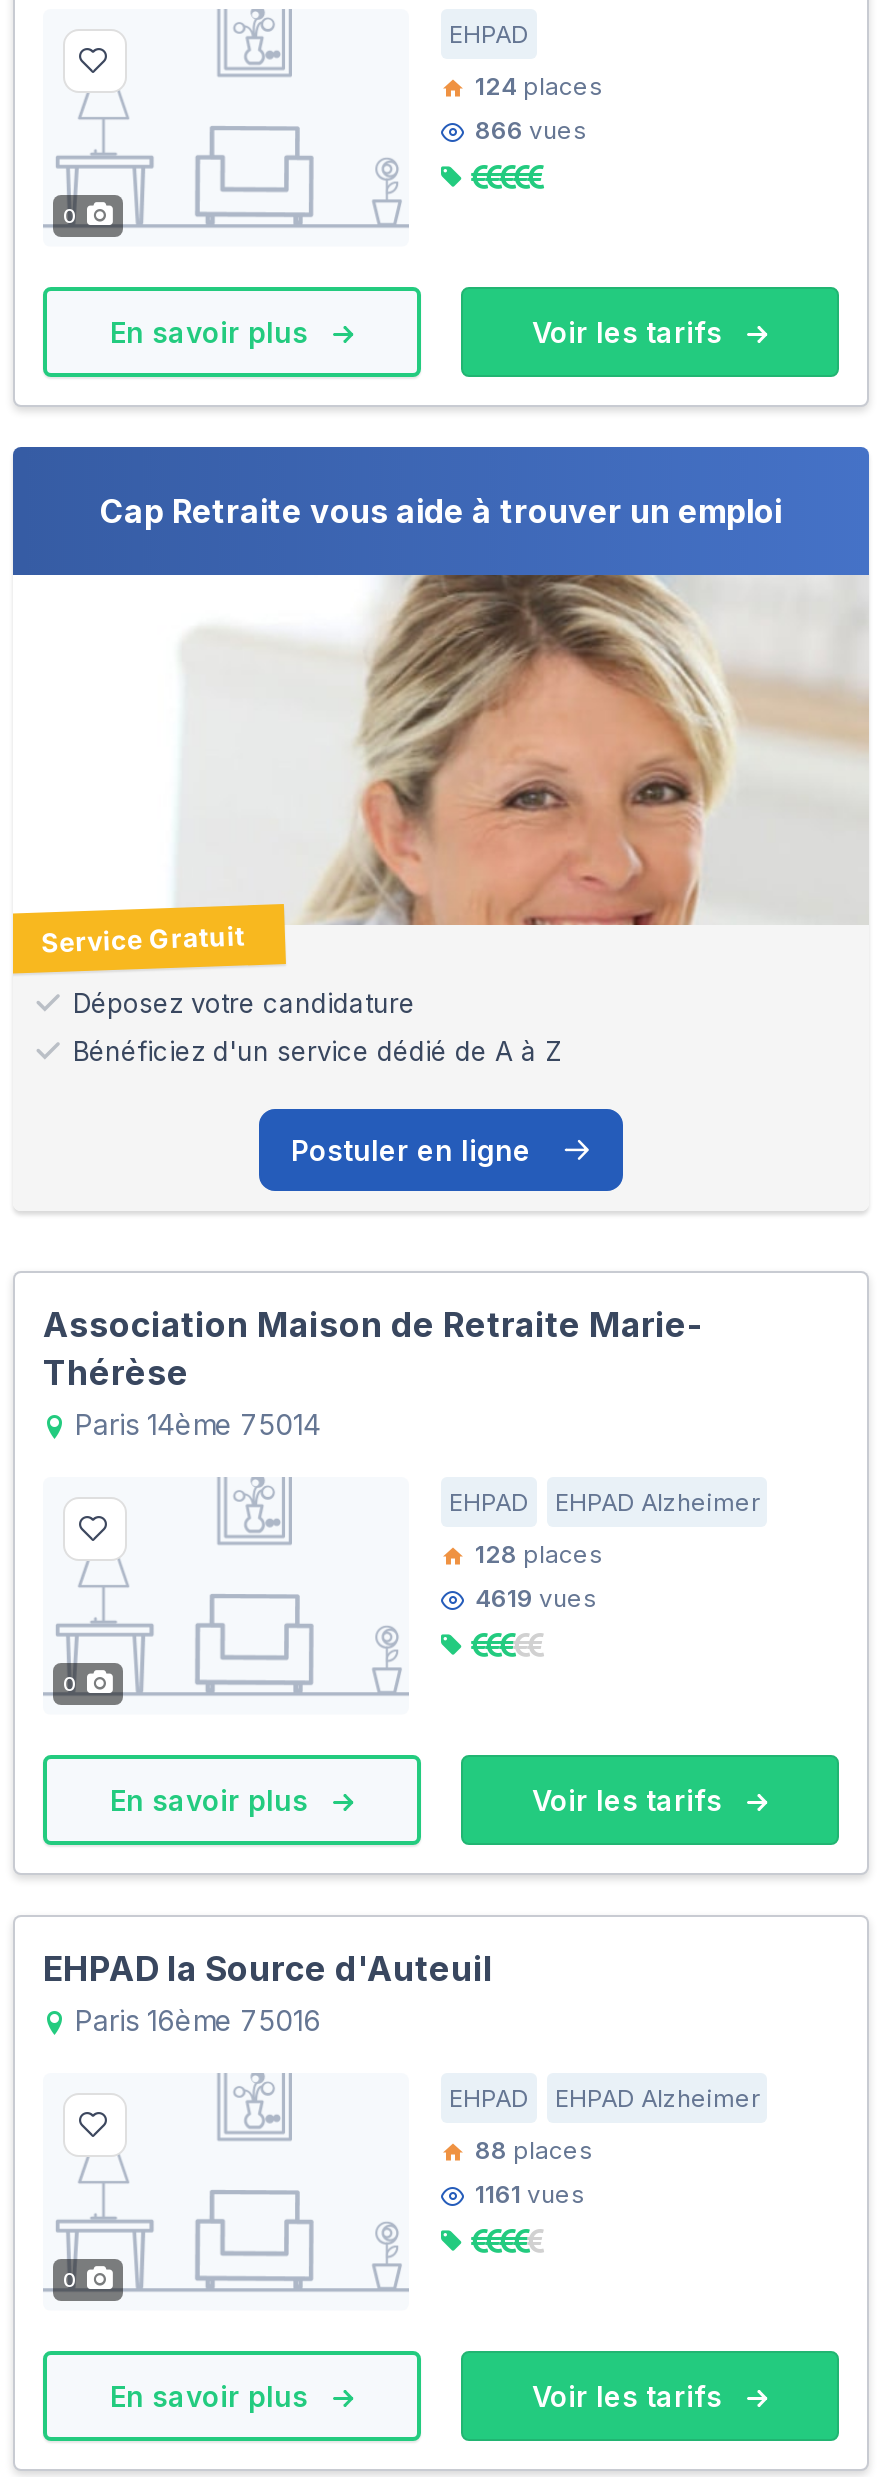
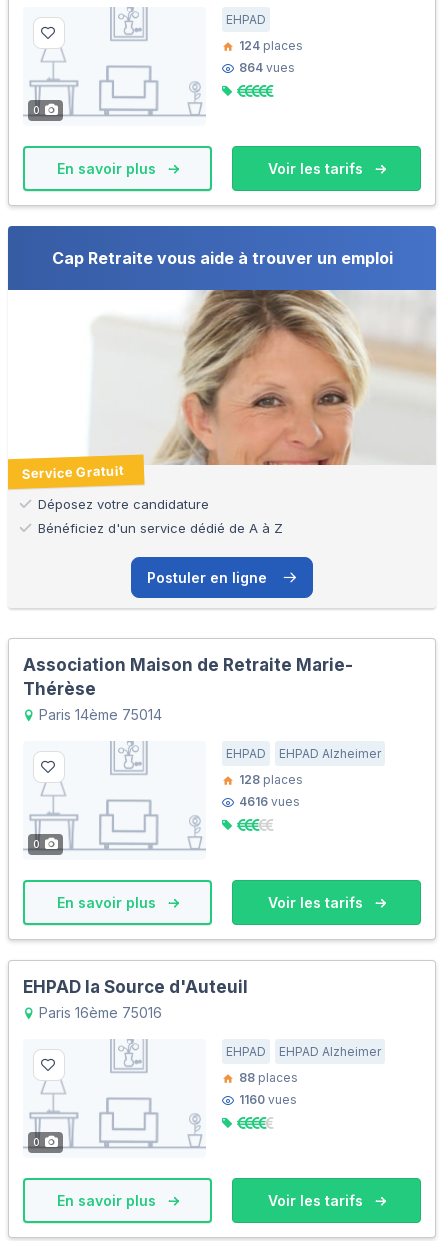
- 866 vues
+ 864 vues

- 4619 vues
+ 4616 vues

- 1161 vues
+ 1160 vues
